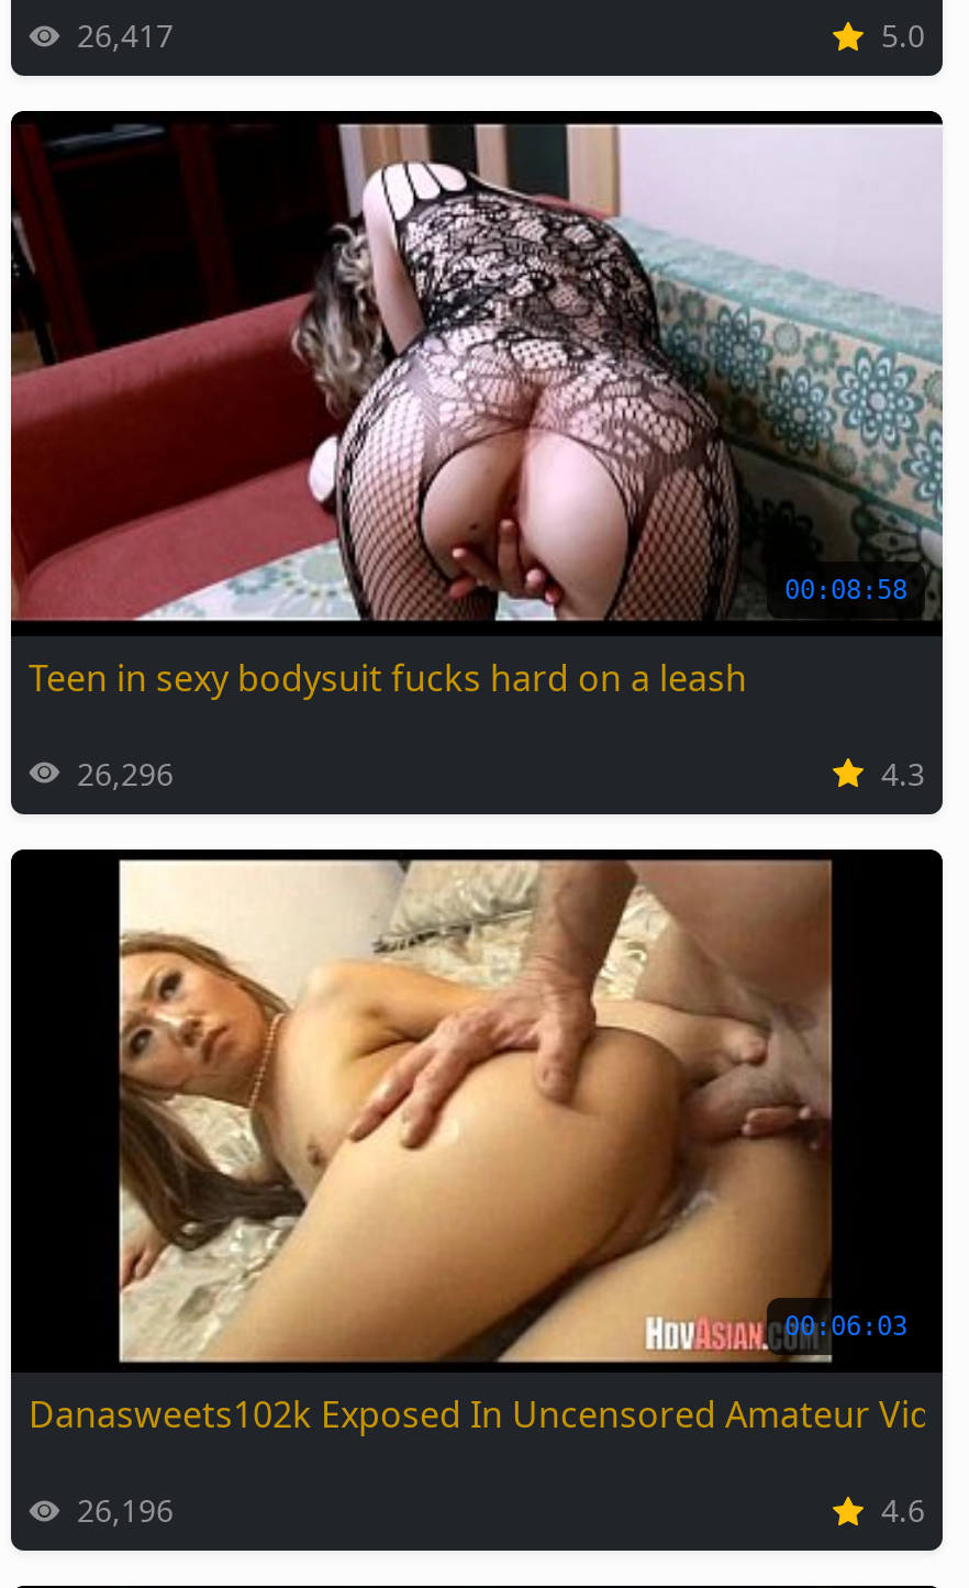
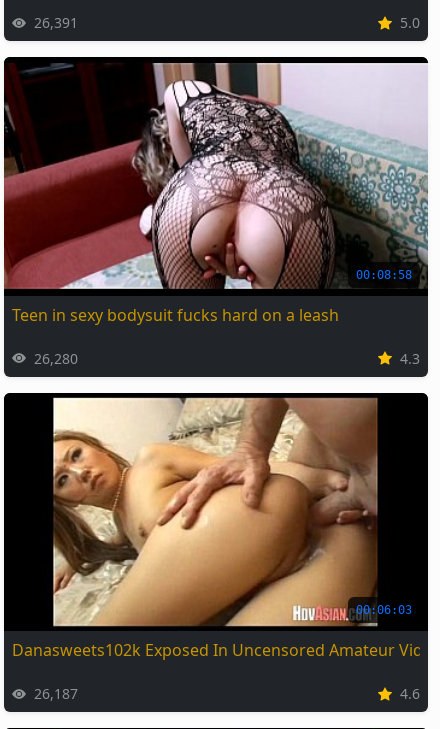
- 26,417
+ 26,391

- 26,296
+ 26,280

- 26,196
+ 26,187
